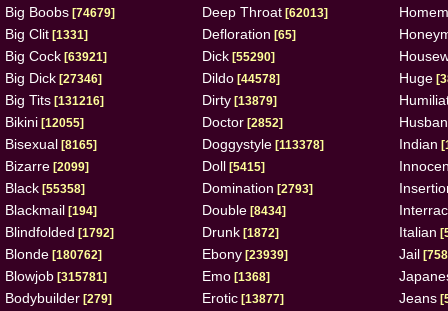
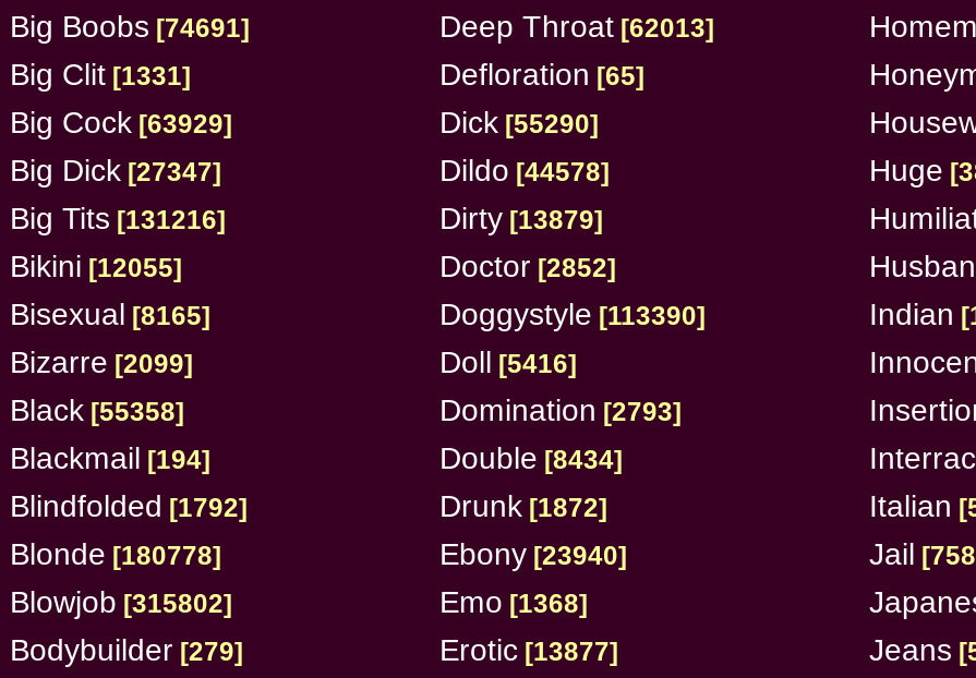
- Big Boobs [74679]
+ Big Boobs [74691]

- Big Cock [63921]
+ Big Cock [63929]

- Big Dick [27346]
+ Big Dick [27347]

- Doggystyle [113378]
+ Doggystyle [113390]

- Doll [5415]
+ Doll [5416]

- Blonde [180762]
+ Blonde [180778]

- Ebony [23939]
+ Ebony [23940]

- Blowjob [315781]
+ Blowjob [315802]
